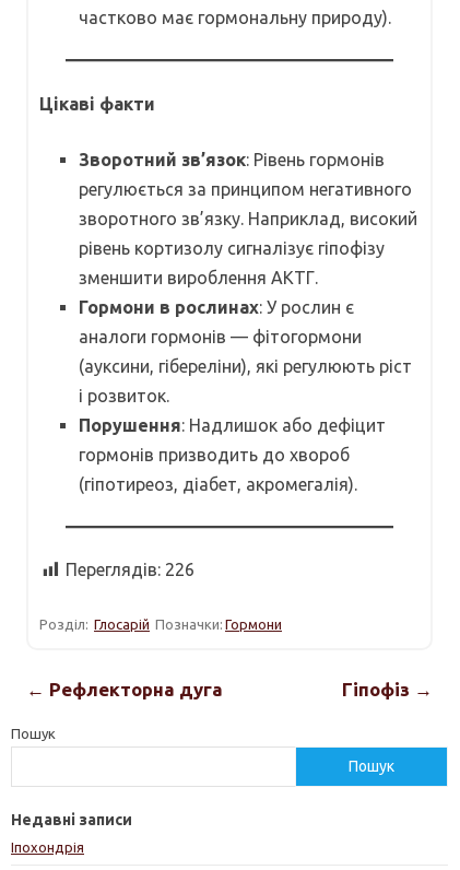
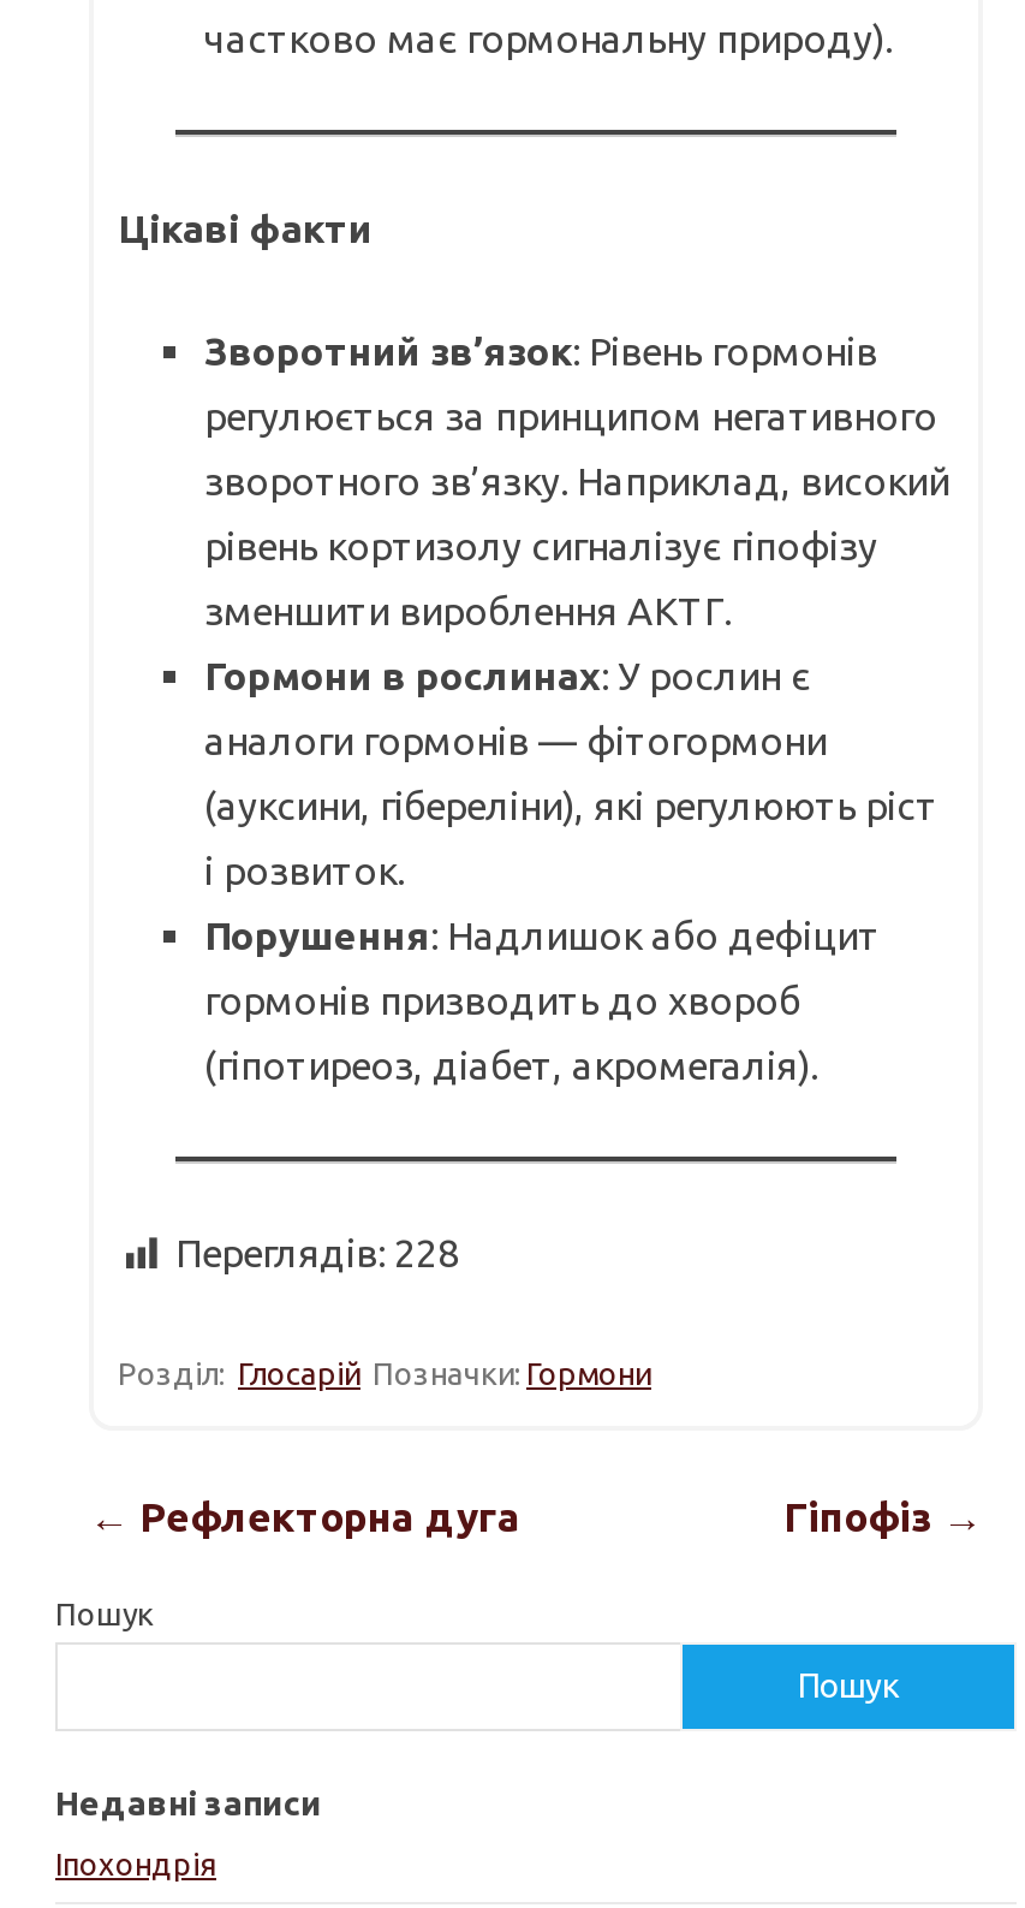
- Переглядів: 226
+ Переглядів: 228
